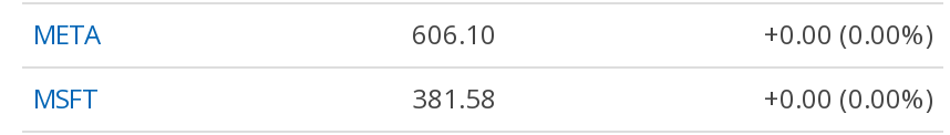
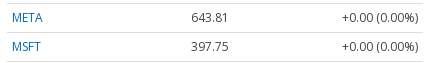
- 606.10
+ 643.81

- 381.58
+ 397.75
